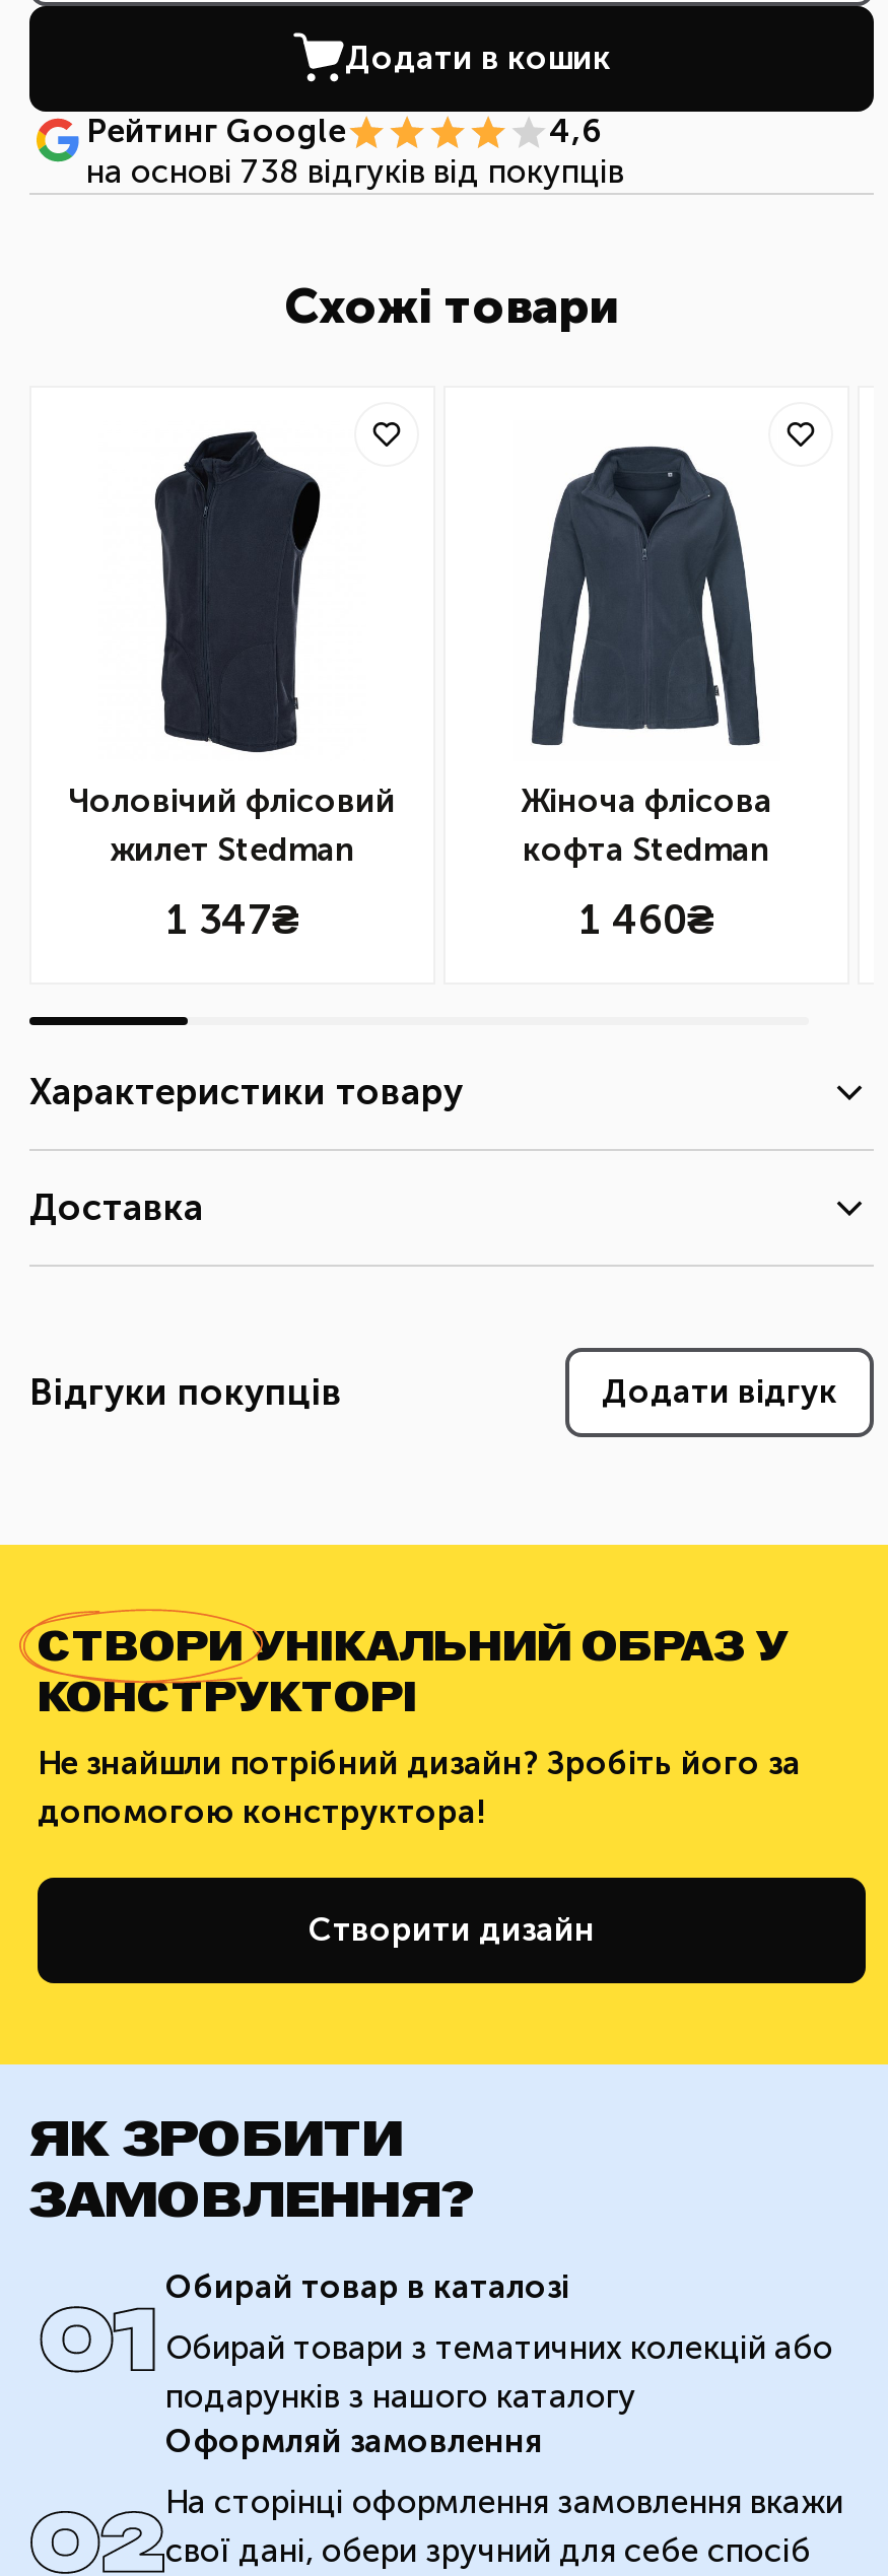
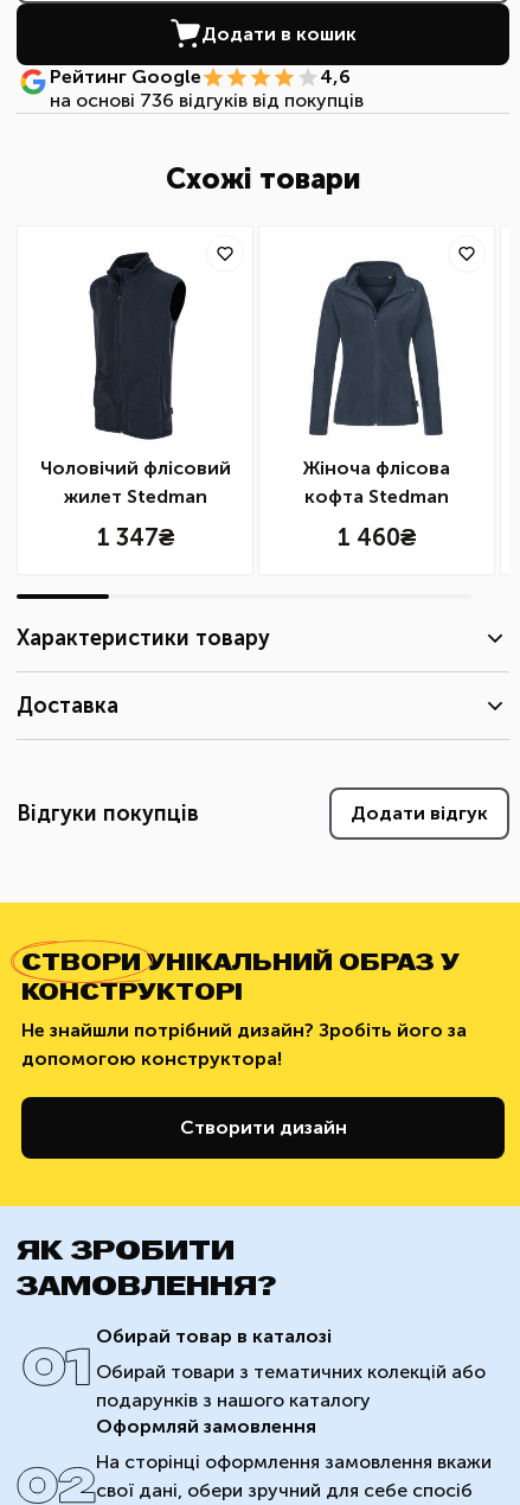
- на основі 738 відгуків від покупців
+ на основі 736 відгуків від покупців
